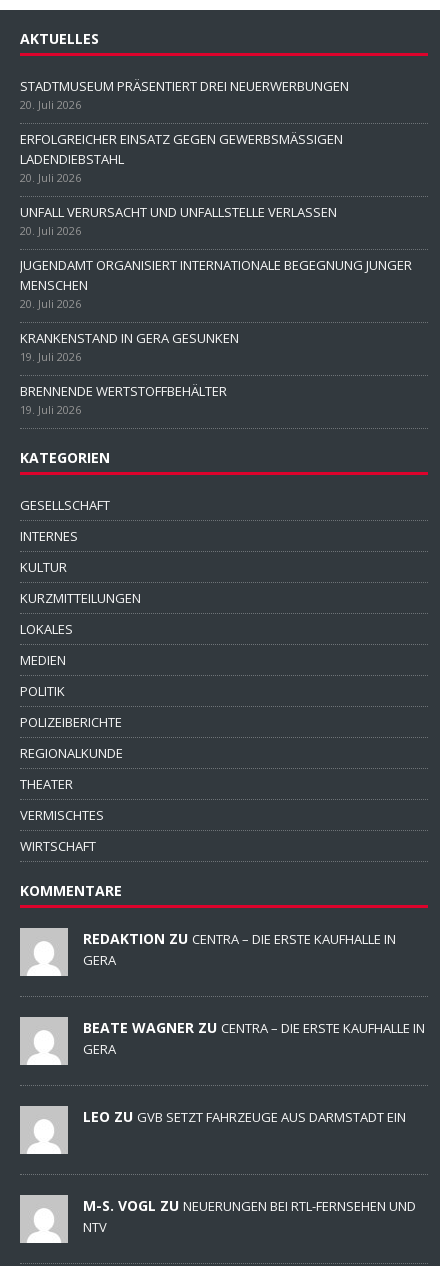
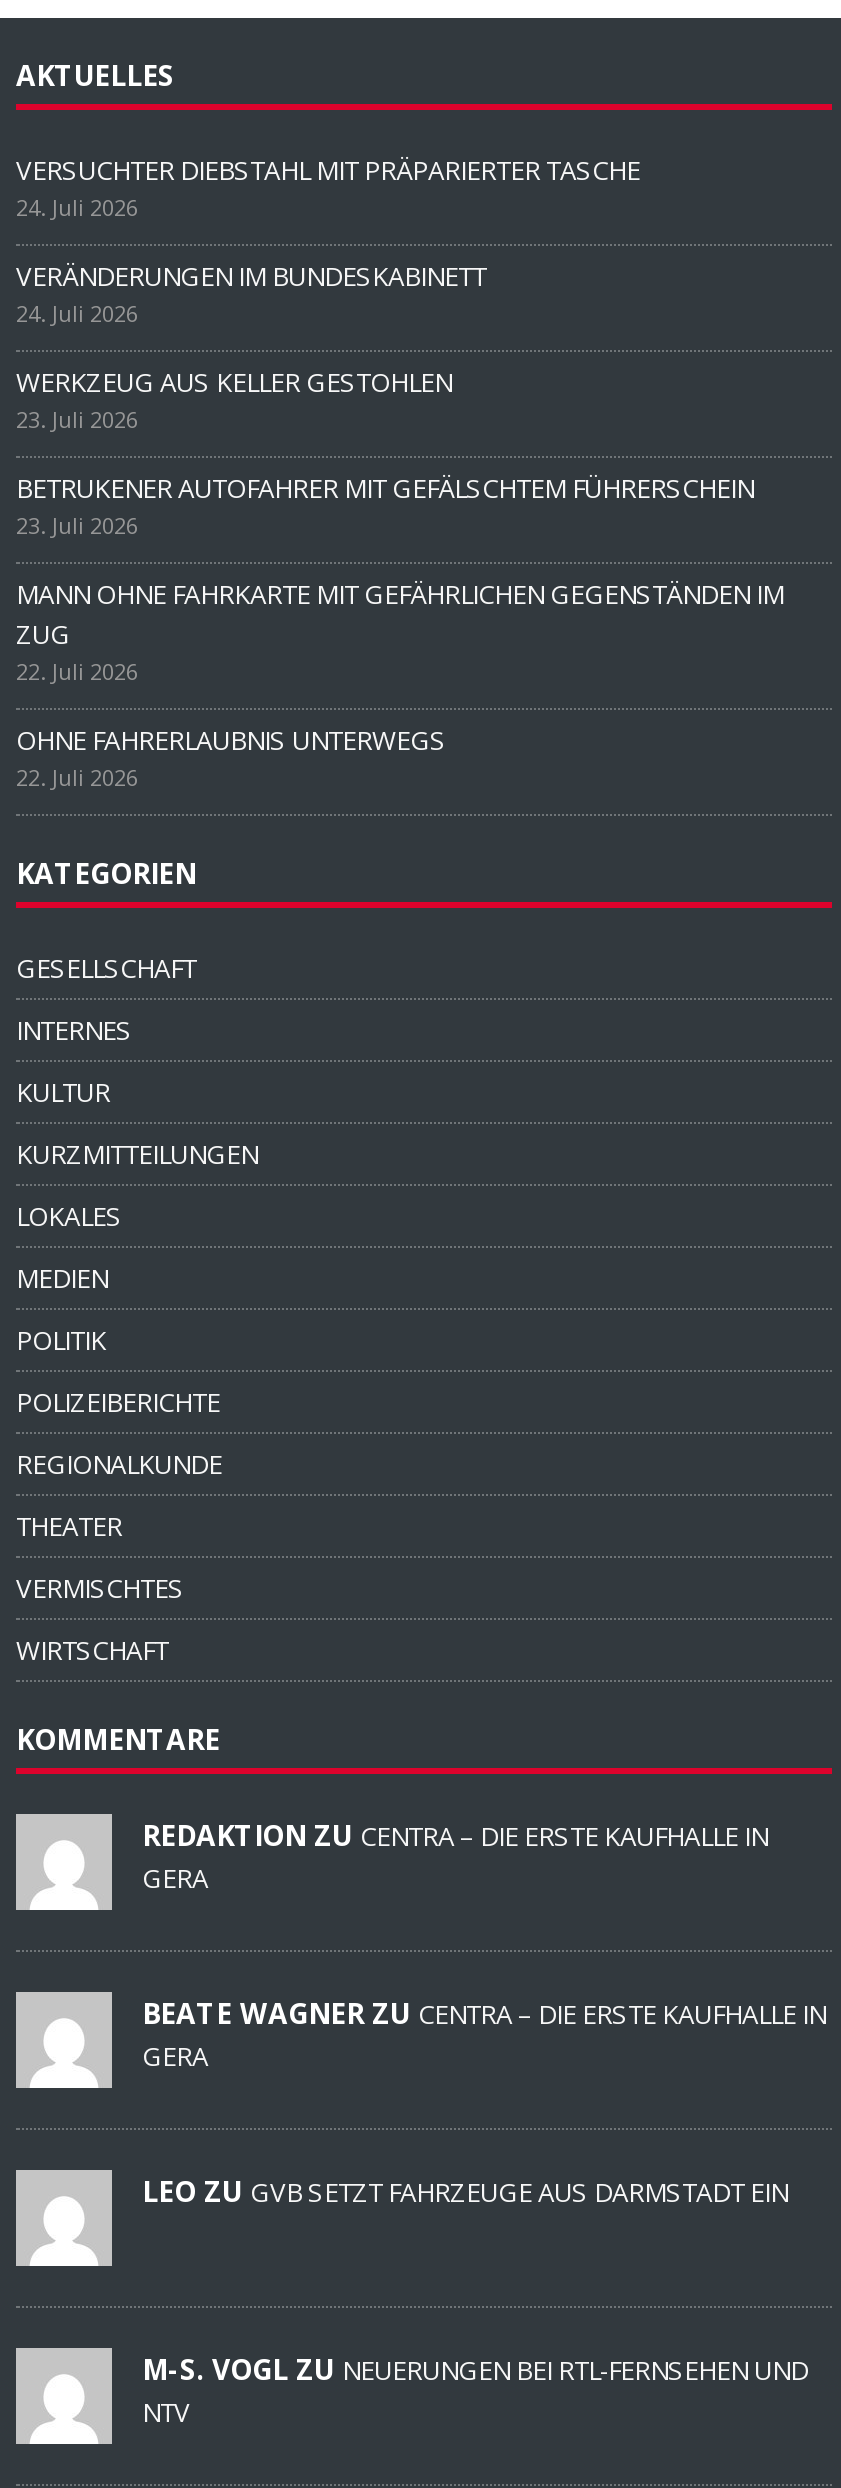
- STADTMUSEUM PRÄSENTIERT DREI NEUERWERBUNGEN
- 20. Juli 2026
+ VERSUCHTER DIEBSTAHL MIT PRÄPARIERTER TASCHE
+ 24. Juli 2026

- ERFOLGREICHER EINSATZ GEGEN GEWERBSMÄSSIGEN
- LADENDIEBSTAHL
- 20. Juli 2026
+ VERÄNDERUNGEN IM BUNDESKABINETT
+ 24. Juli 2026

- UNFALL VERURSACHT UND UNFALLSTELLE VERLASSEN
- 20. Juli 2026
+ WERKZEUG AUS KELLER GESTOHLEN
+ 23. Juli 2026

- JUGENDAMT ORGANISIERT INTERNATIONALE BEGEGNUNG JUNGER
- MENSCHEN
- 20. Juli 2026
+ BETRUKENER AUTOFAHRER MIT GEFÄLSCHTEM FÜHRERSCHEIN
+ 23. Juli 2026

- KRANKENSTAND IN GERA GESUNKEN
- 19. Juli 2026
+ MANN OHNE FAHRKARTE MIT GEFÄHRLICHEN GEGENSTÄNDEN IM
+ ZUG
+ 22. Juli 2026

- BRENNENDE WERTSTOFFBEHÄLTER
- 19. Juli 2026
+ OHNE FAHRERLAUBNIS UNTERWEGS
+ 22. Juli 2026
